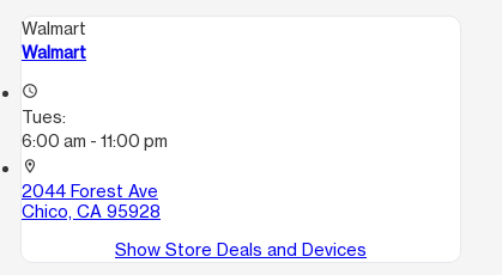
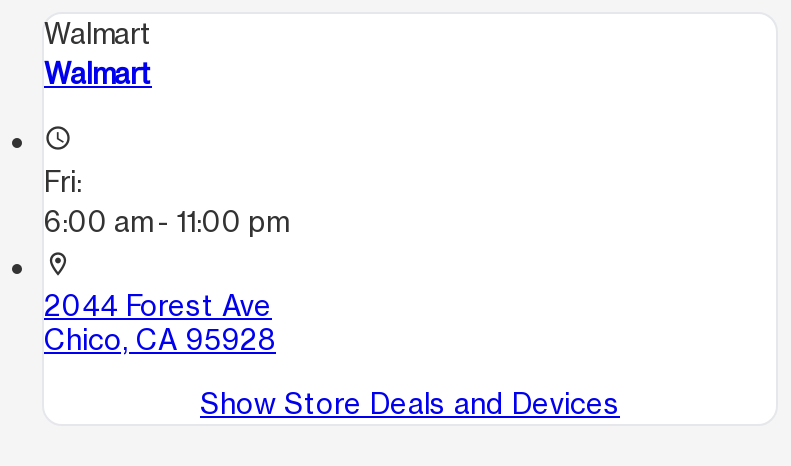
- Tues:
+ Fri:
